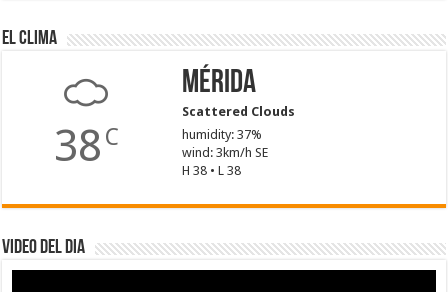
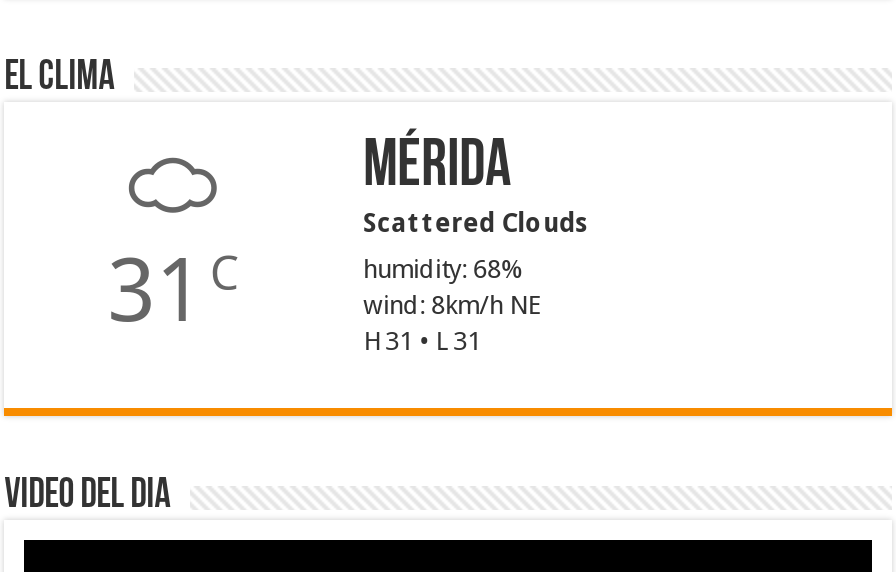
- 38 C
+ 31 C

- humidity: 37%
+ humidity: 68%

- wind: 3km/h SE
+ wind: 8km/h NE

- H 38 • L 38
+ H 31 • L 31
